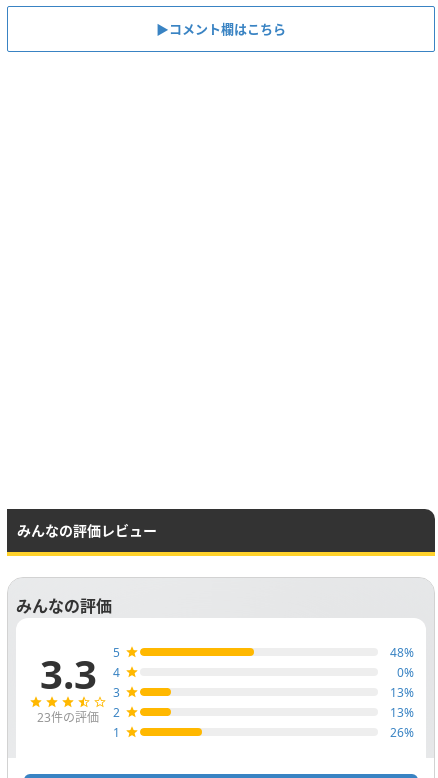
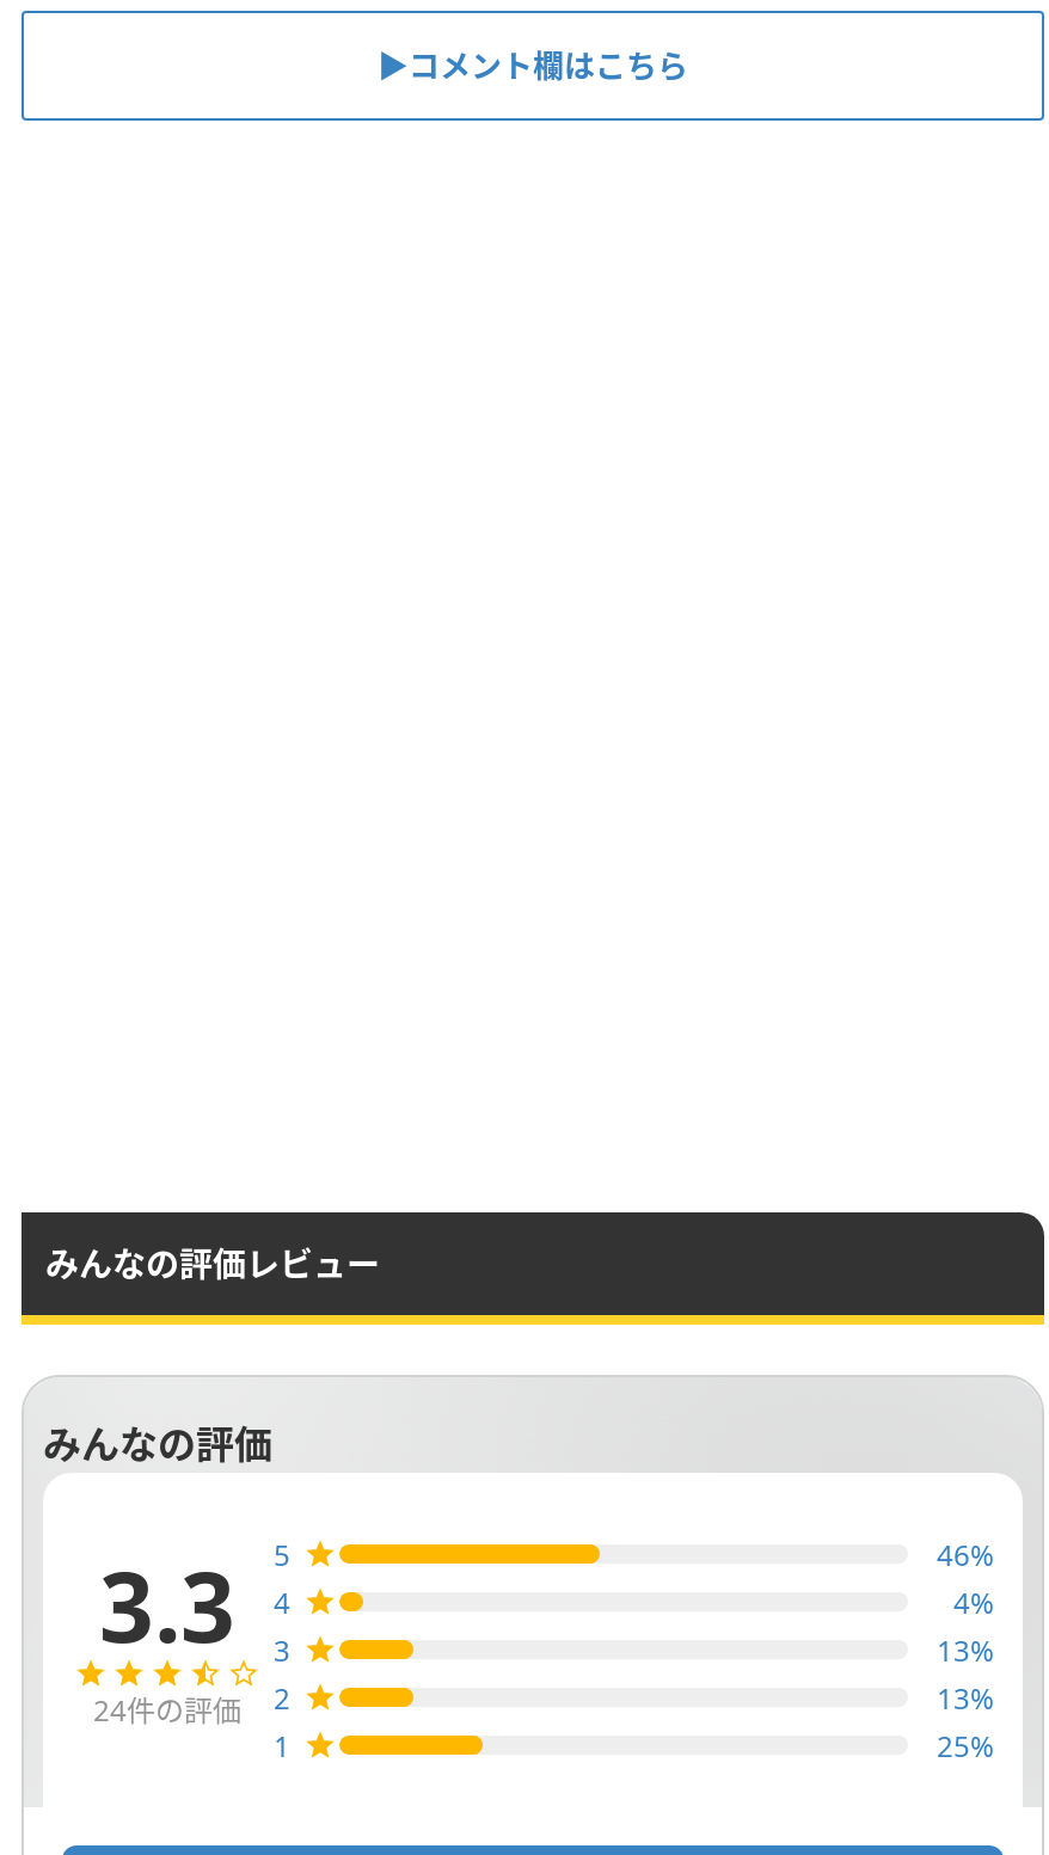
- 48%
+ 46%

- 0%
+ 4%

- 23件の評価 2
+ 24件の評価 2

- 26%
+ 25%
